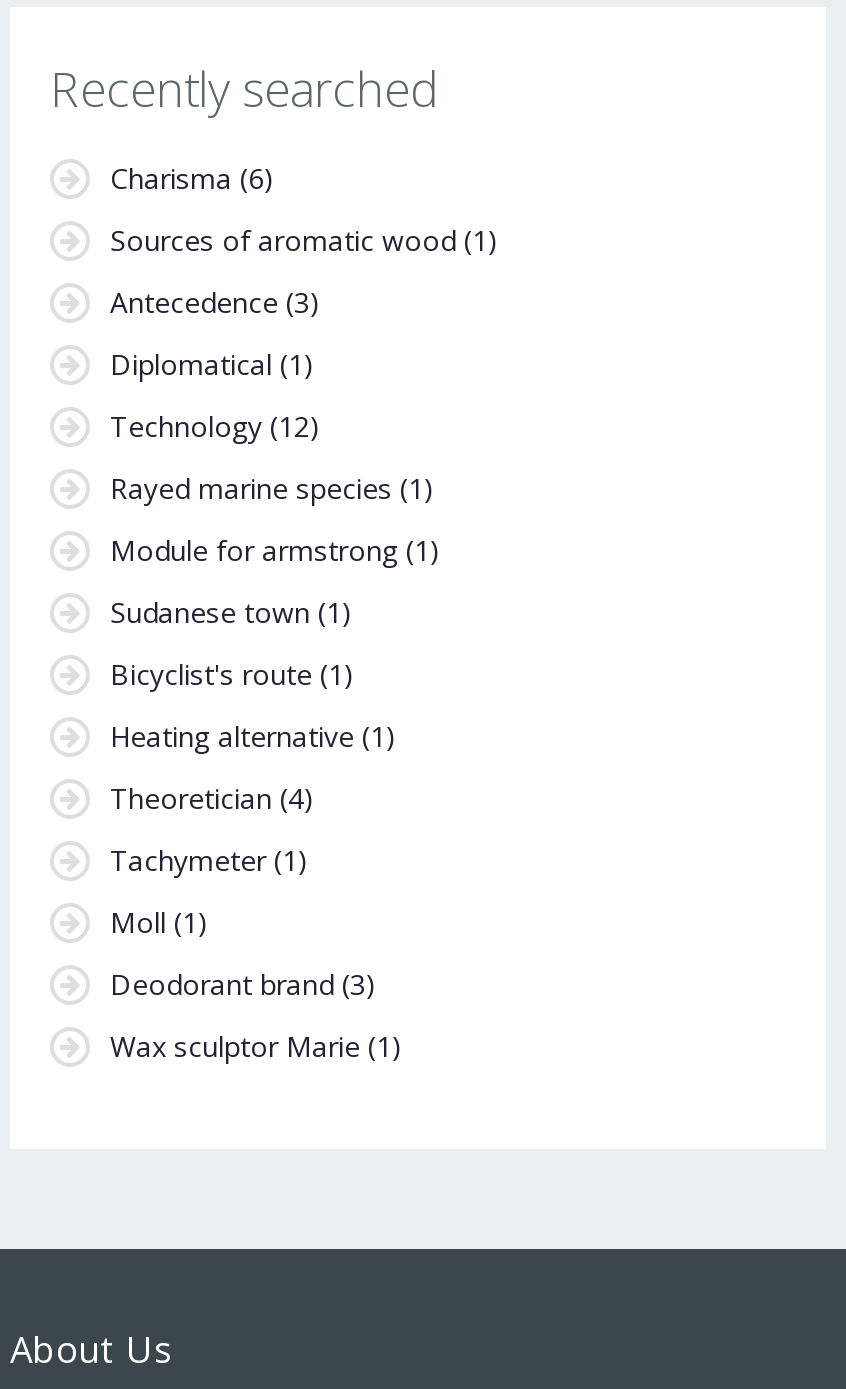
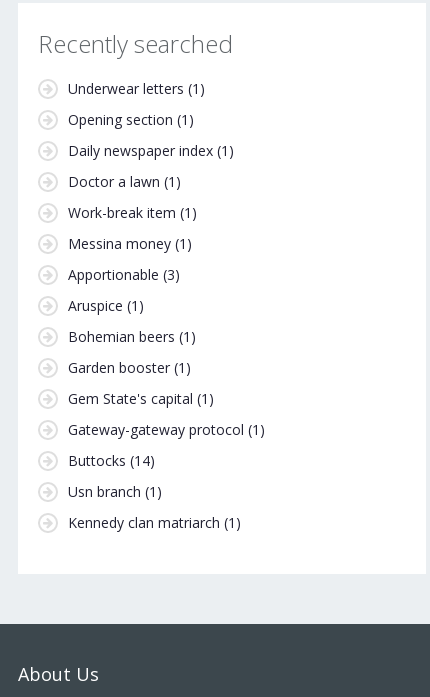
- Charisma (6)
+ Underwear letters (1)

- Sources of aromatic wood (1)
+ Opening section (1)

- Antecedence (3)
+ Daily newspaper index (1)

- Diplomatical (1)
+ Doctor a lawn (1)

- Technology (12)
+ Work-break item (1)

- Rayed marine species (1)
+ Messina money (1)

- Module for armstrong (1)
+ Apportionable (3)

- Sudanese town (1)
+ Aruspice (1)

- Bicyclist's route (1)
+ Bohemian beers (1)

- Heating alternative (1)
+ Garden booster (1)

- Theoretician (4)
+ Gem State's capital (1)

- Tachymeter (1)
+ Gateway-gateway protocol (1)

- Moll (1)
+ Buttocks (14)

- Deodorant brand (3)
+ Usn branch (1)

- Wax sculptor Marie (1)
+ Kennedy clan matriarch (1)
